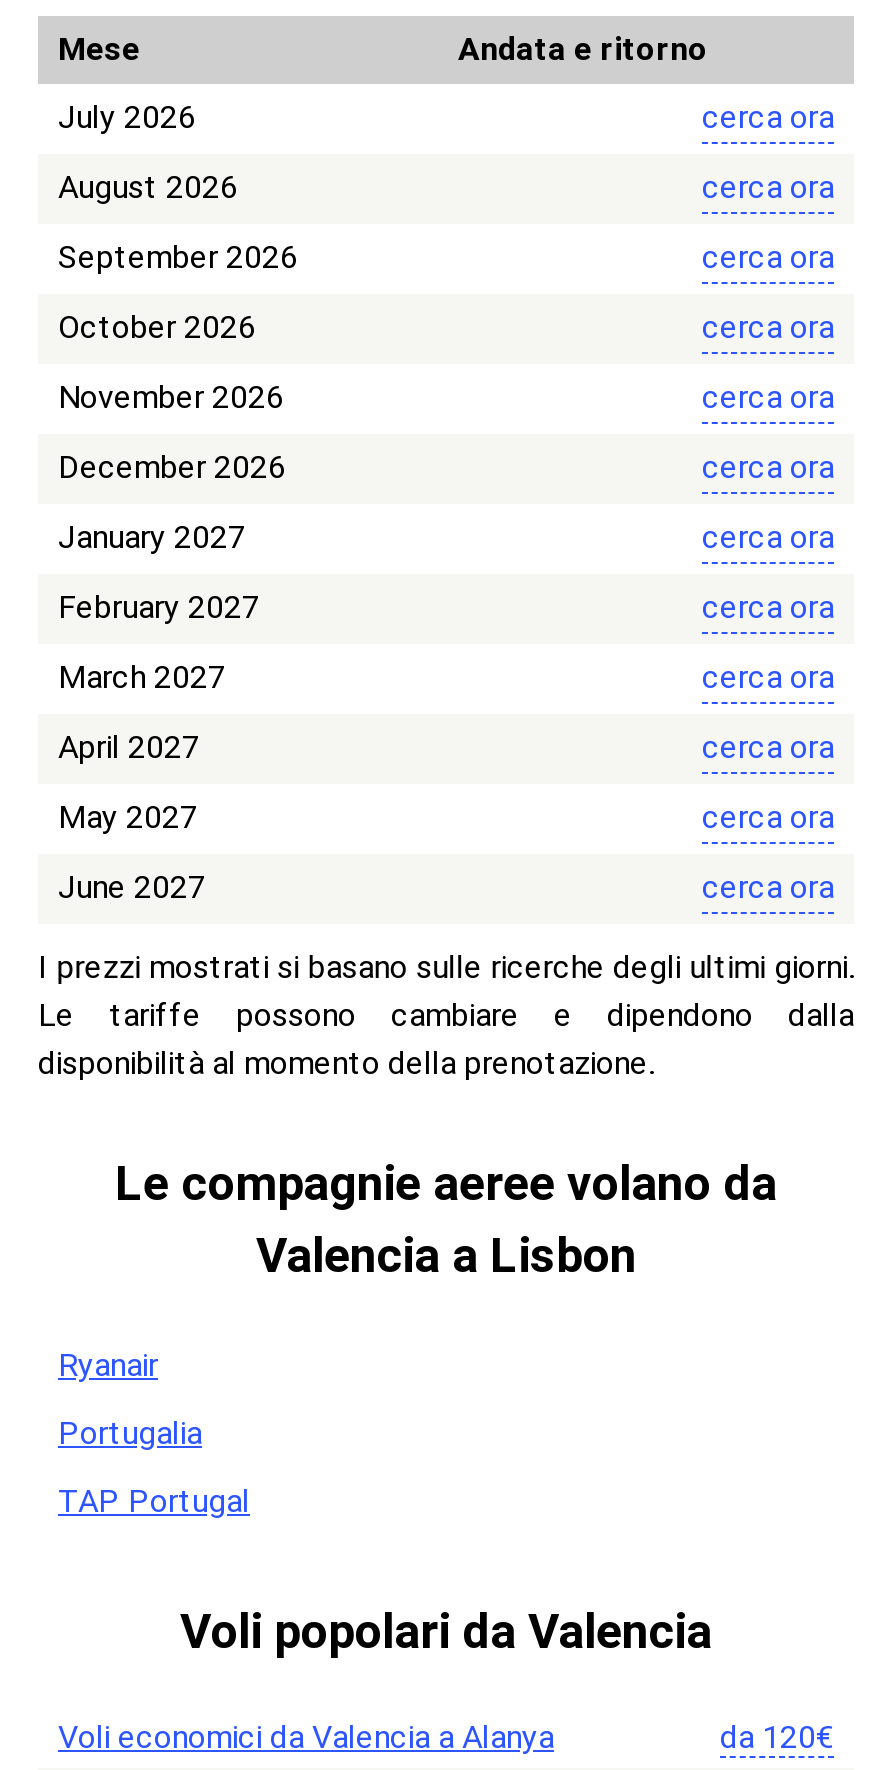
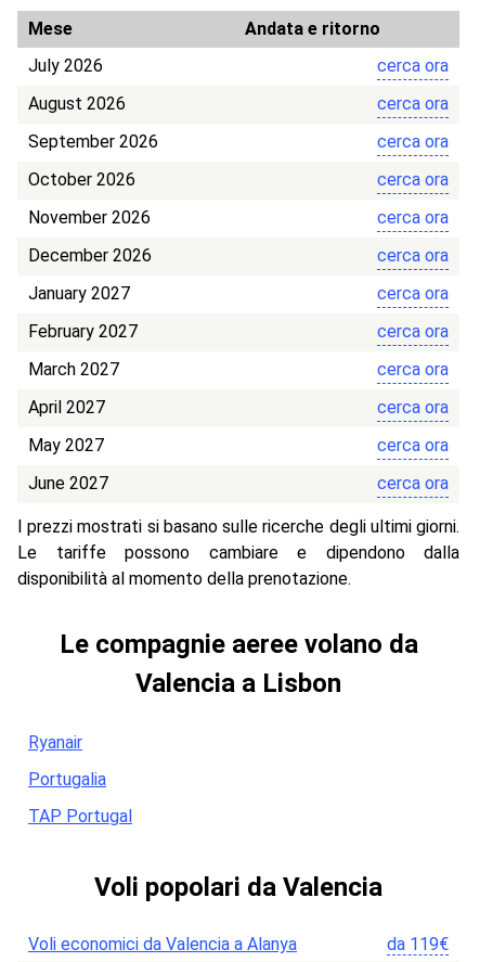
- da 120€
+ da 119€
